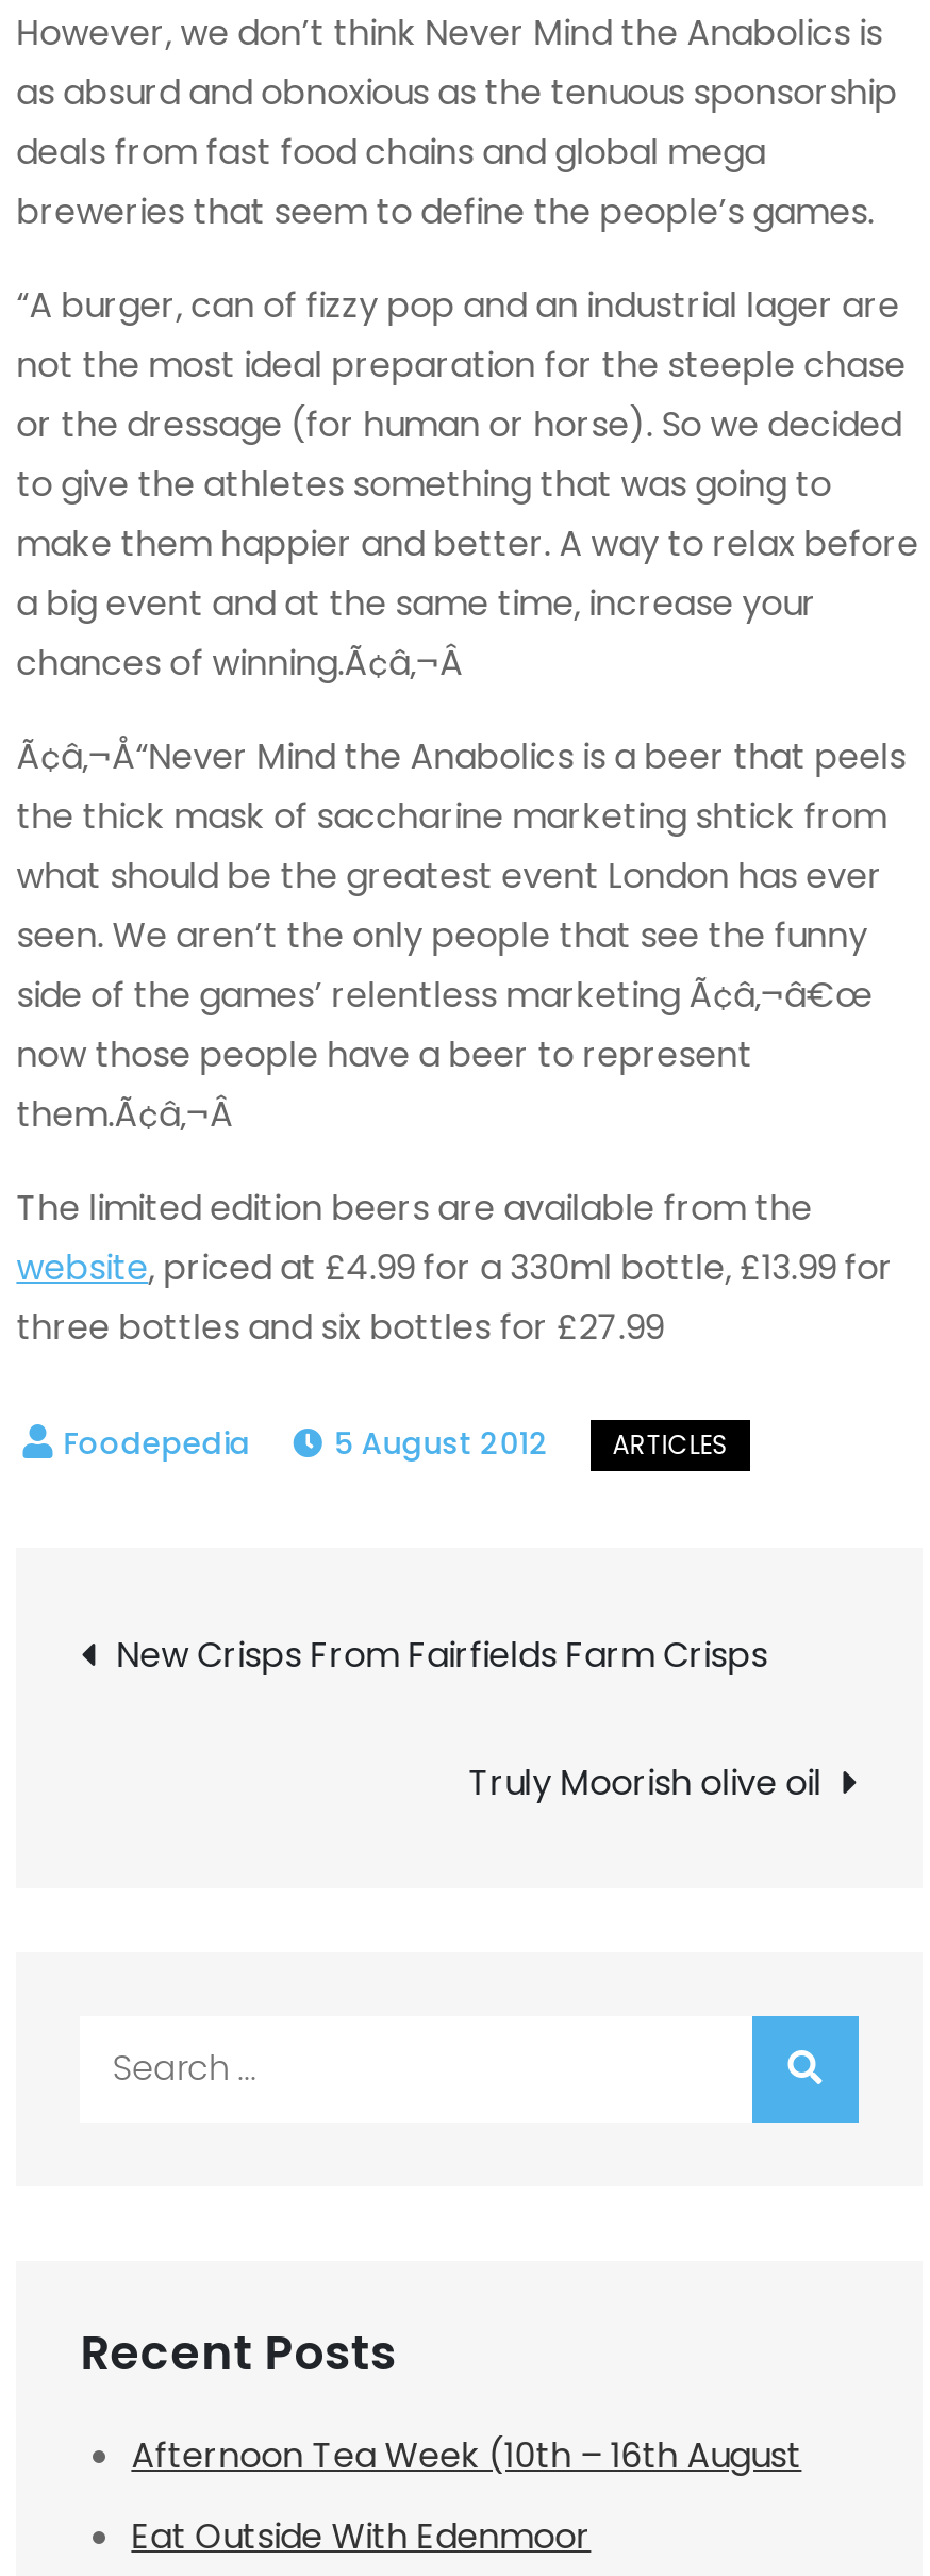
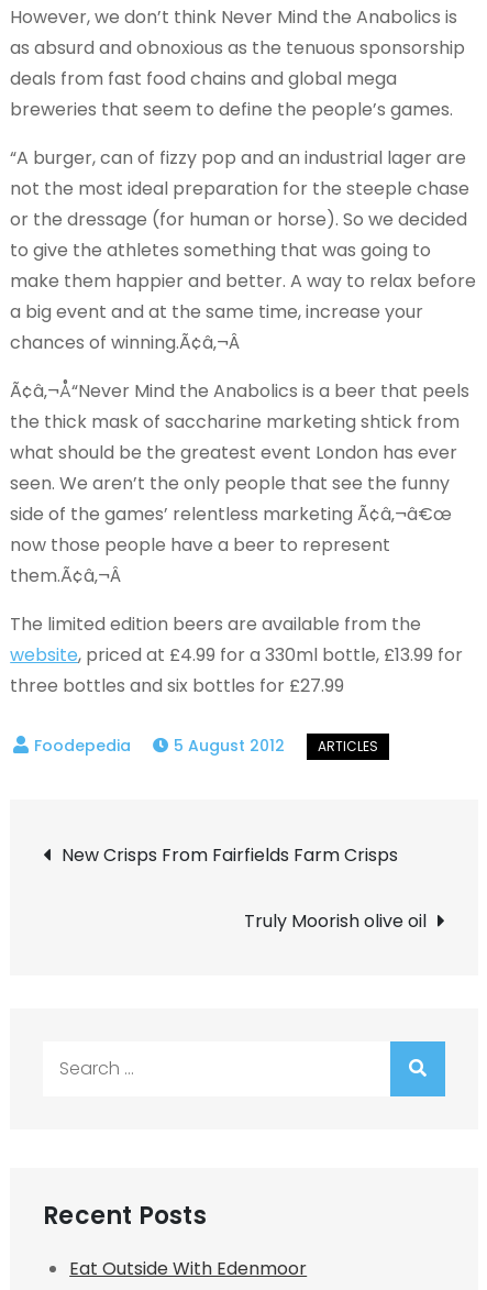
- Afternoon Tea Week (10th – 16th August
